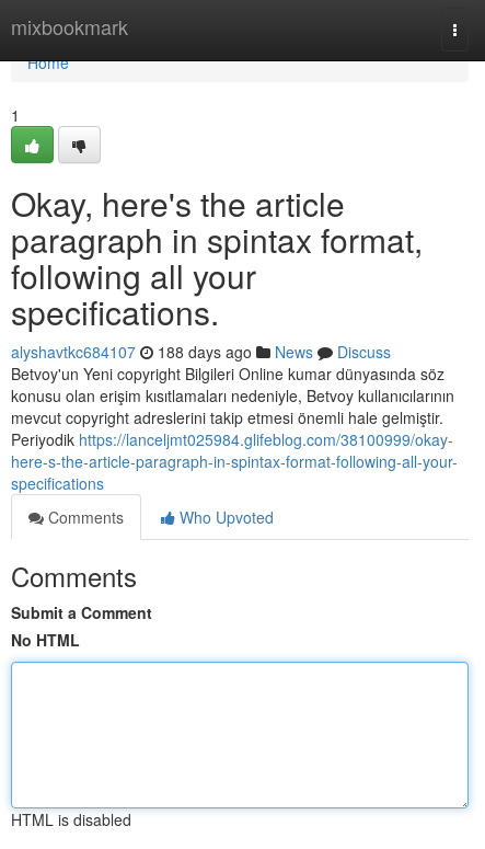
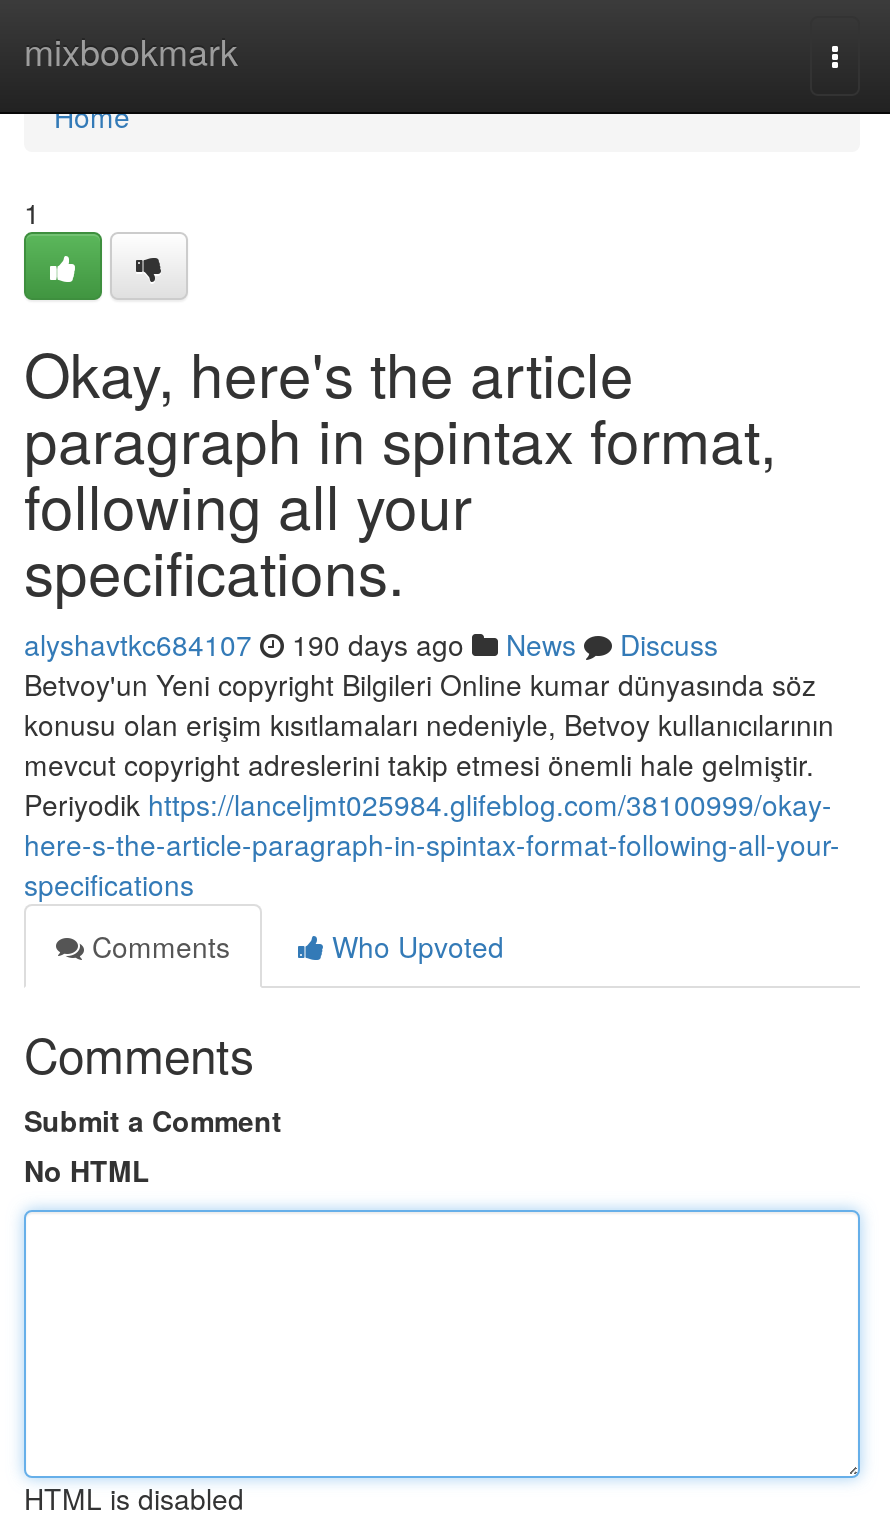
- alyshavtkc684107 188 days ago News Discuss
+ alyshavtkc684107 190 days ago News Discuss
